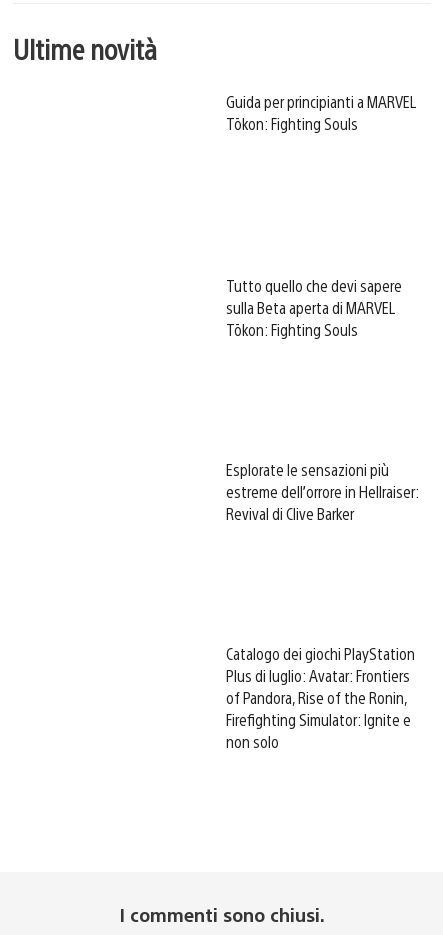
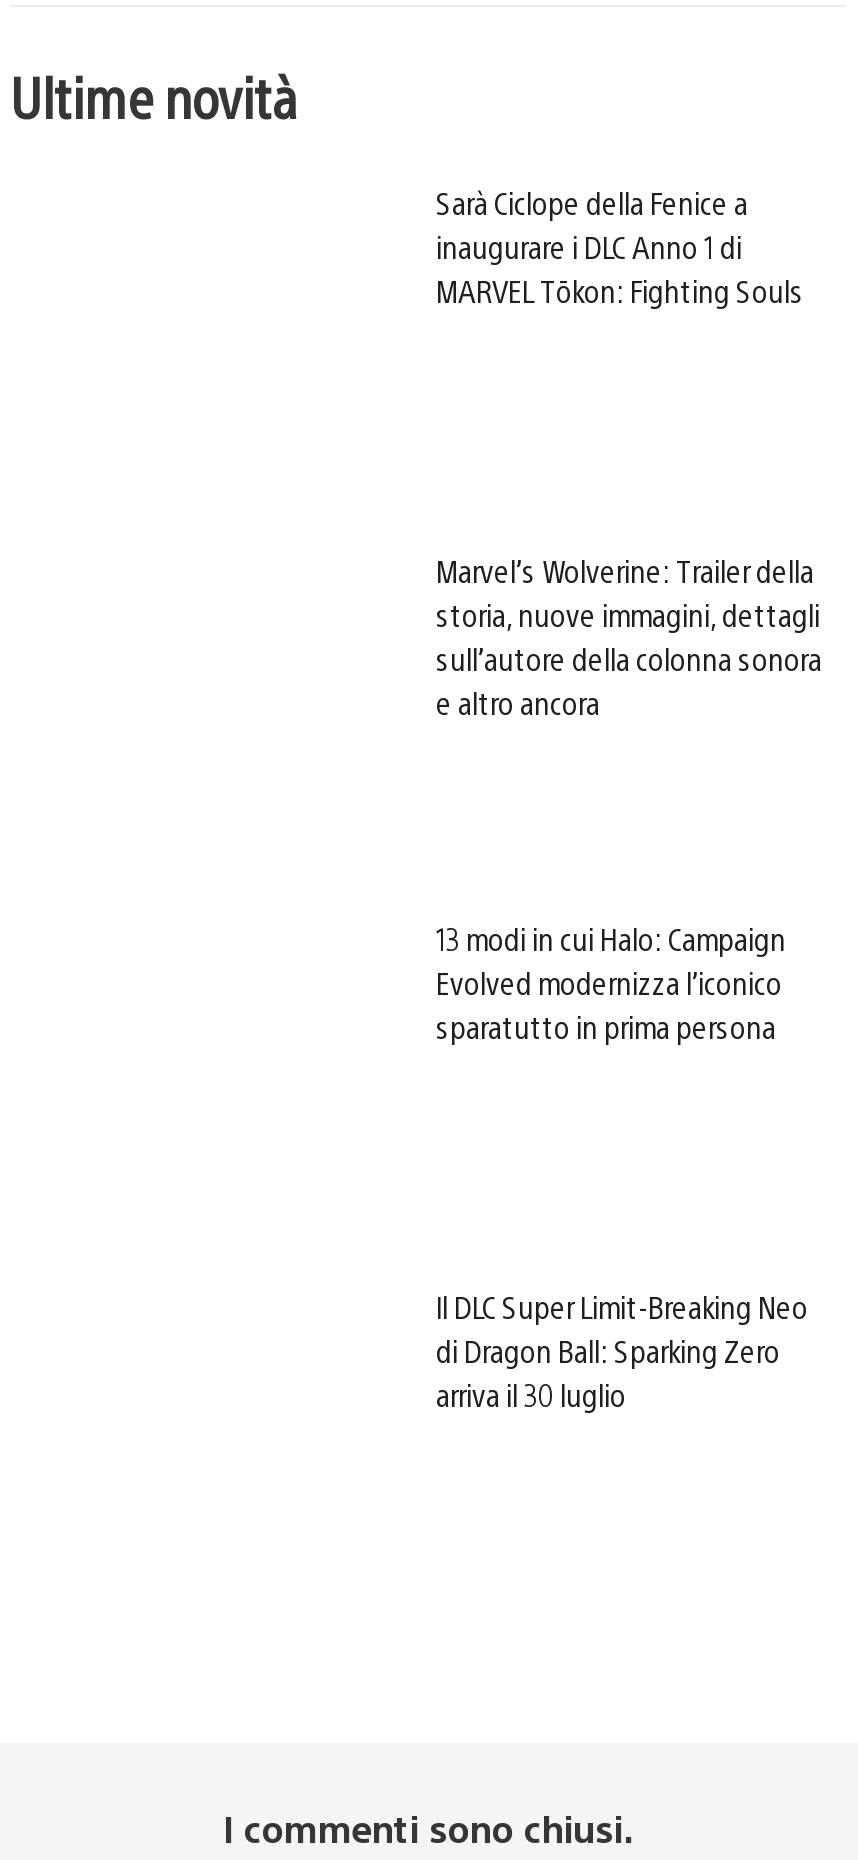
- Guida per principianti a MARVEL
- Tōkon: Fighting Souls
+ Sarà Ciclope della Fenice a
+ inaugurare i DLC Anno 1 di
+ MARVEL Tōkon: Fighting Souls

- Tutto quello che devi sapere
- sulla Beta aperta di MARVEL
- Tōkon: Fighting Souls
+ Marvel’s Wolverine: Trailer della
+ storia, nuove immagini, dettagli
+ sull’autore della colonna sonora
+ e altro ancora

- Esplorate le sensazioni più
- estreme dell’orrore in Hellraiser:
- Revival di Clive Barker
+ 13 modi in cui Halo: Campaign
+ Evolved modernizza l’iconico
+ sparatutto in prima persona

- Catalogo dei giochi PlayStation
- Plus di luglio: Avatar: Frontiers
- of Pandora, Rise of the Ronin,
- Firefighting Simulator: Ignite e
- non solo
+ Il DLC Super Limit-Breaking Neo
+ di Dragon Ball: Sparking Zero
+ arriva il 30 luglio
